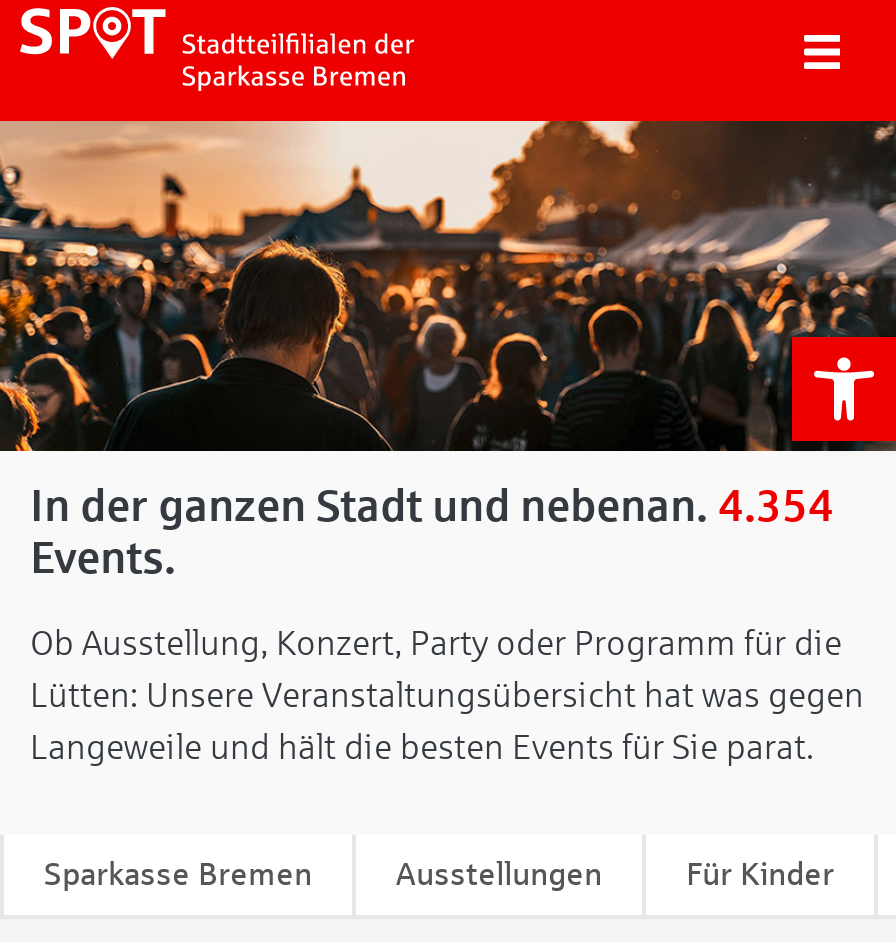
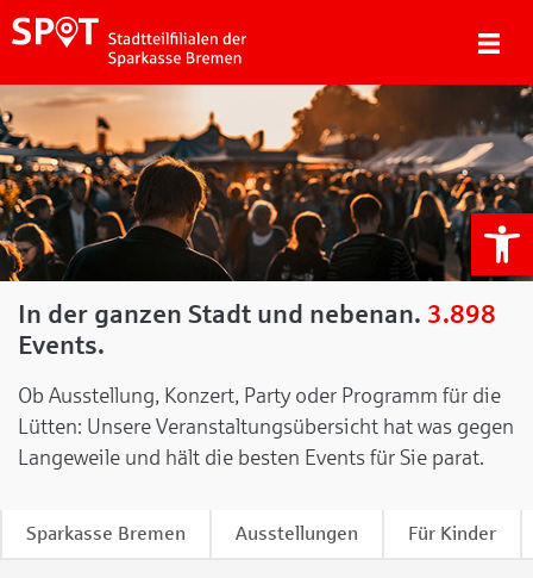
- In der ganzen Stadt und nebenan. 4.354
+ In der ganzen Stadt und nebenan. 3.898
